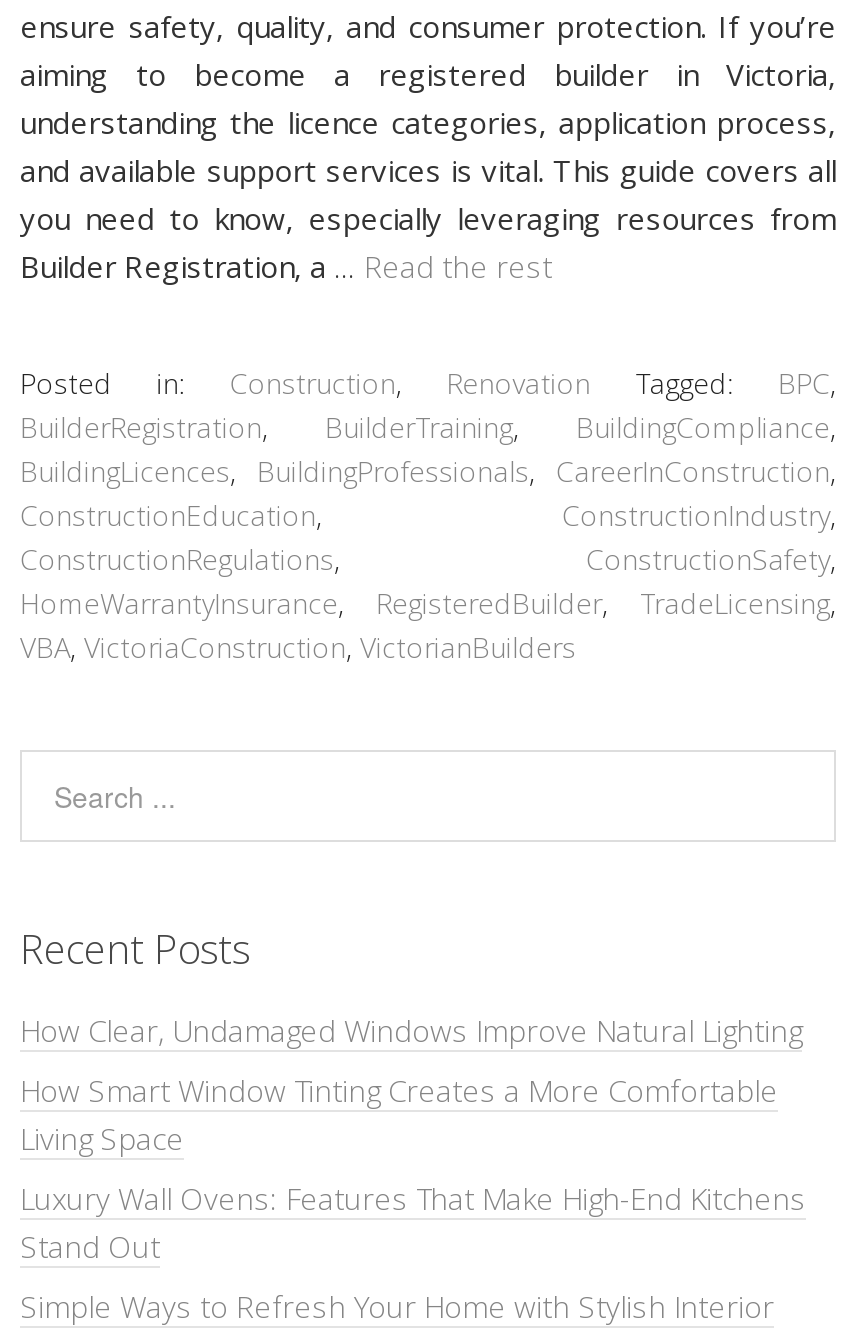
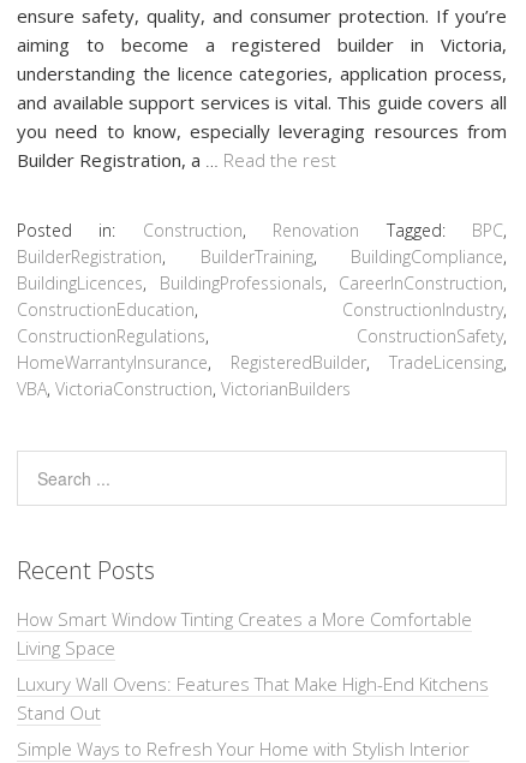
- How Clear, Undamaged Windows Improve Natural Lighting
